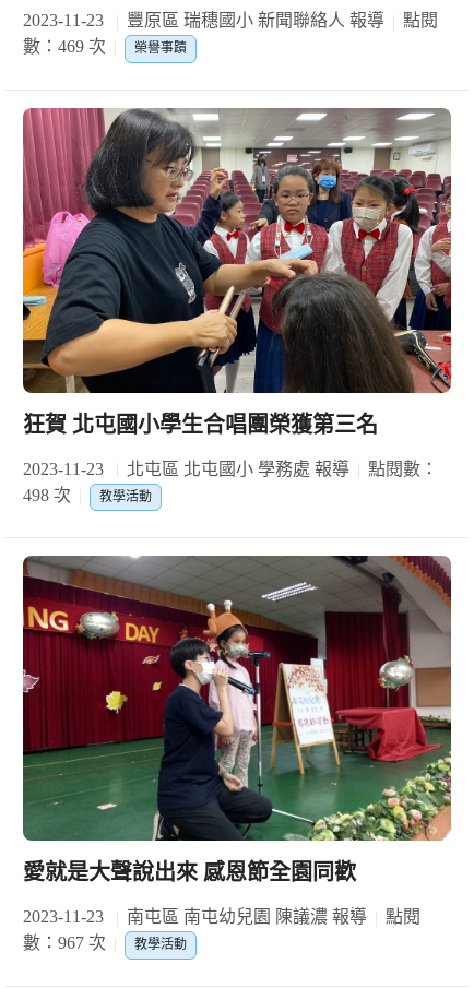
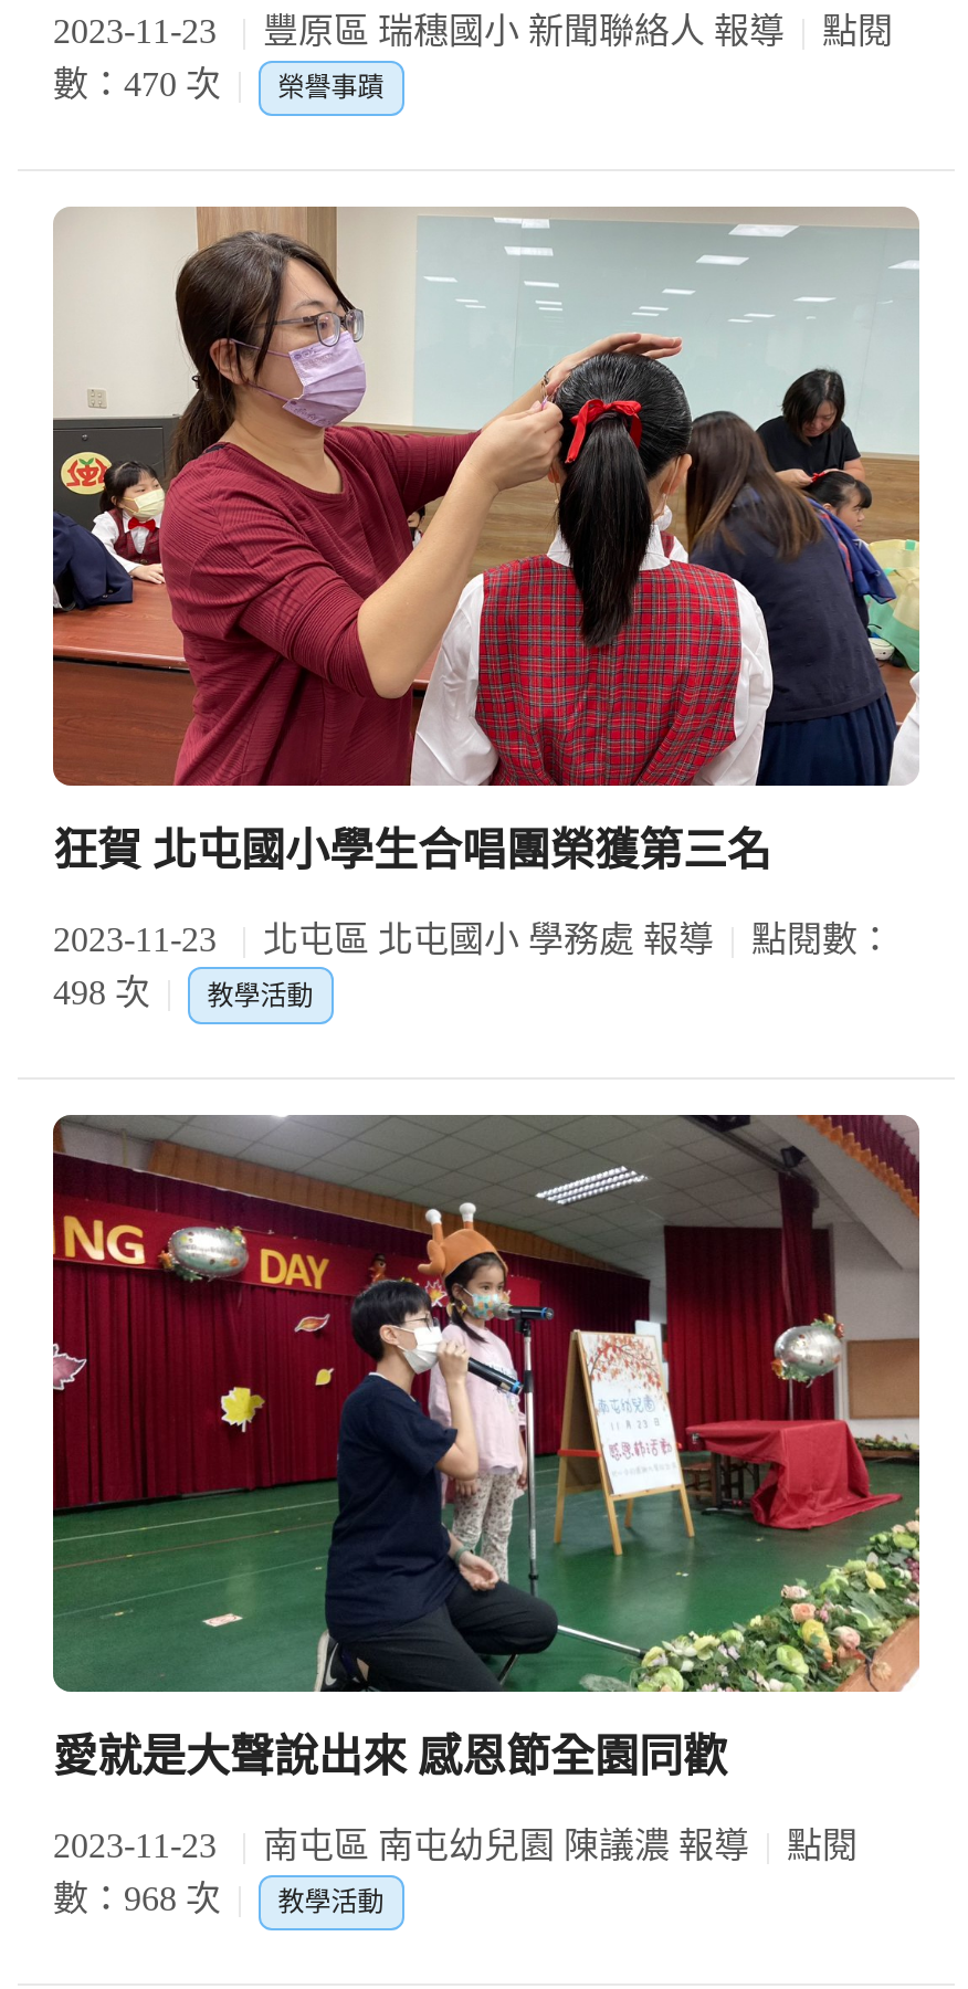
- 數：469 次 榮譽事蹟
+ 數：470 次 榮譽事蹟

- [image]
+ [image]

- 數：967 次 教學活動
+ 數：968 次 教學活動
